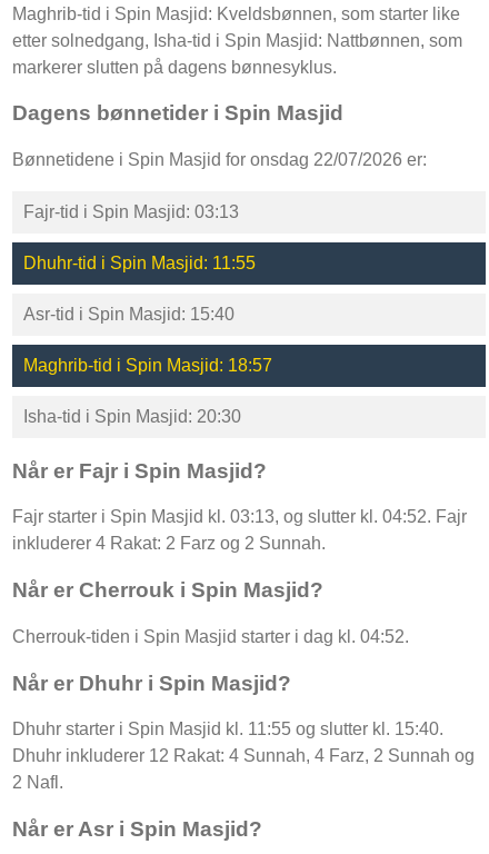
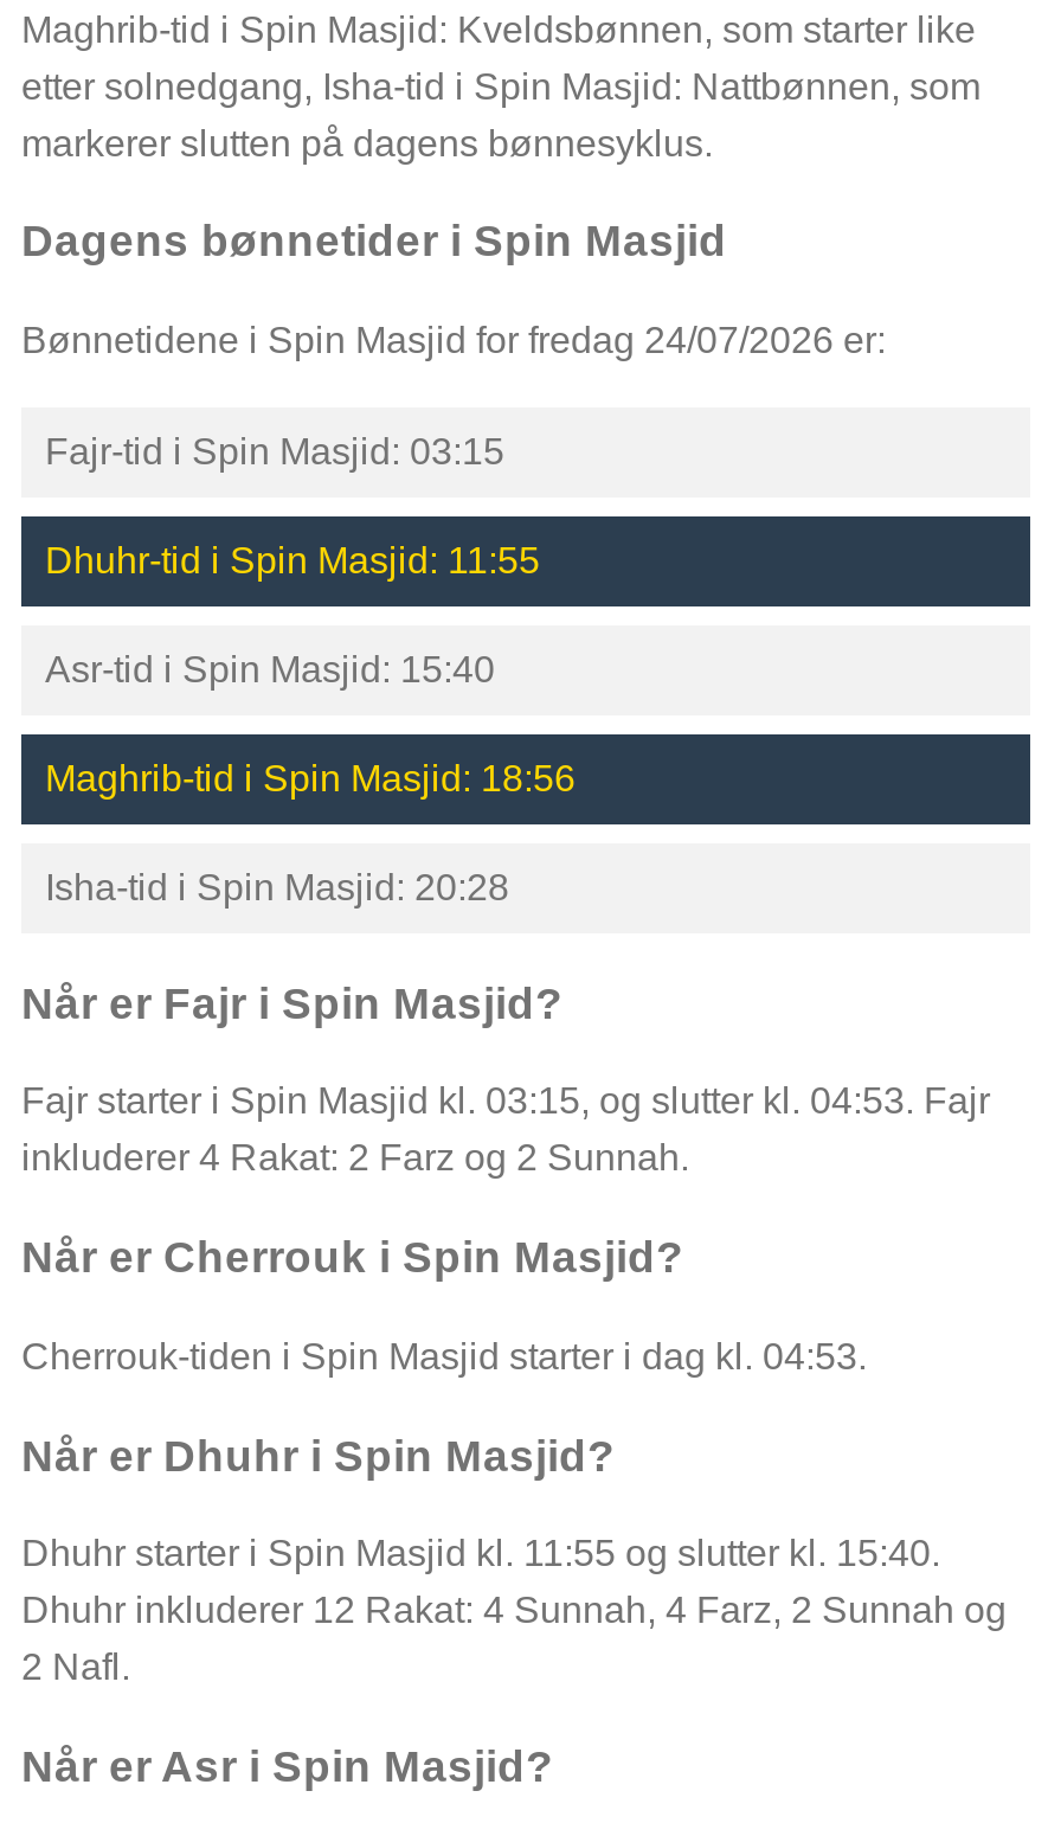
- Bønnetidene i Spin Masjid for onsdag 22/07/2026 er:
+ Bønnetidene i Spin Masjid for fredag 24/07/2026 er:

- Fajr-tid i Spin Masjid: 03:13
+ Fajr-tid i Spin Masjid: 03:15

- Maghrib-tid i Spin Masjid: 18:57
+ Maghrib-tid i Spin Masjid: 18:56

- Isha-tid i Spin Masjid: 20:30
+ Isha-tid i Spin Masjid: 20:28

- Fajr starter i Spin Masjid kl. 03:13, og slutter kl. 04:52. Fajr
+ Fajr starter i Spin Masjid kl. 03:15, og slutter kl. 04:53. Fajr

- Cherrouk-tiden i Spin Masjid starter i dag kl. 04:52.
+ Cherrouk-tiden i Spin Masjid starter i dag kl. 04:53.
